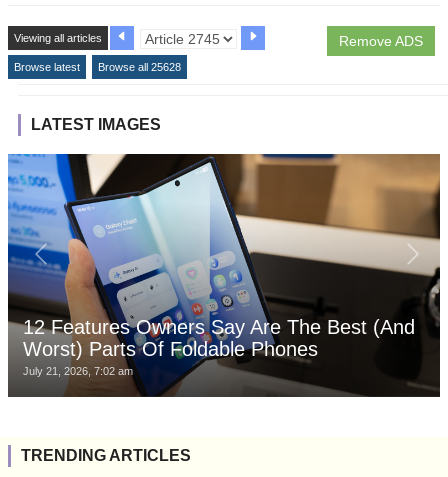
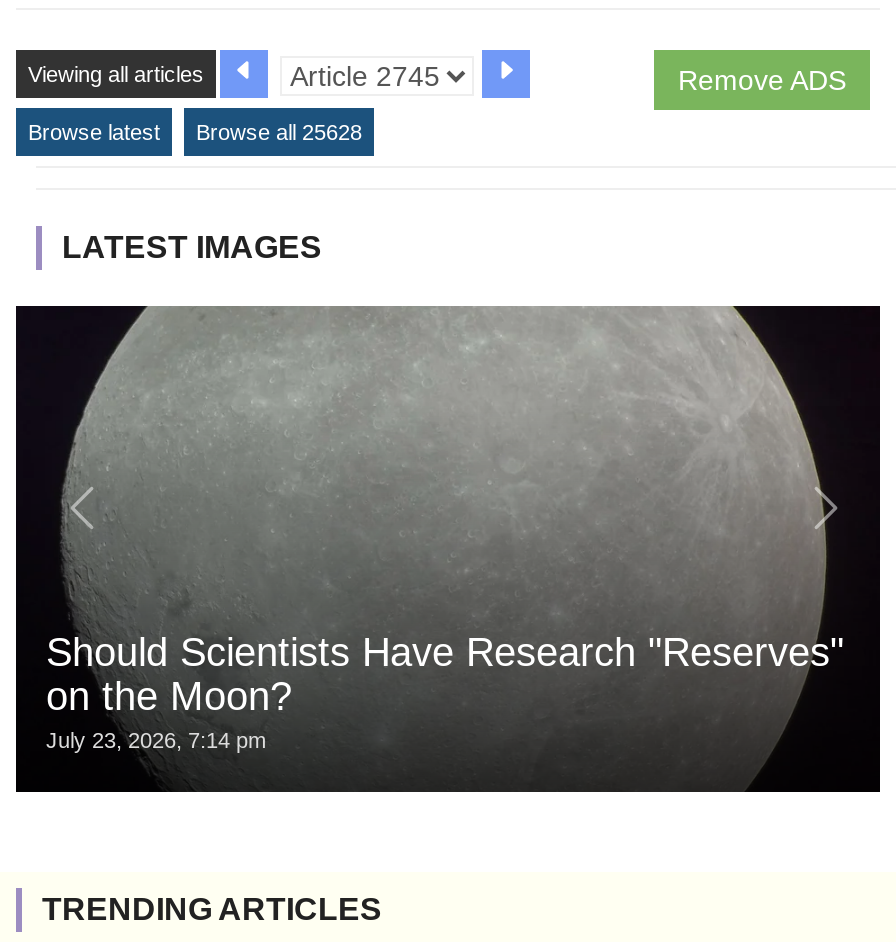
- [image]
- 12 Features Owners Say Are The Best (And
- Worst) Parts Of Foldable Phones
- July 21, 2026, 7:02 am
+ [image]
+ Should Scientists Have Research "Reserves"
+ on the Moon?
+ July 23, 2026, 7:14 pm
